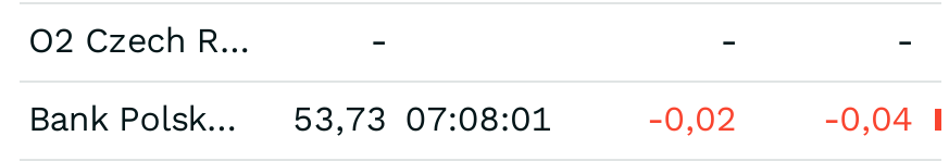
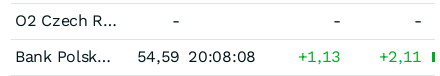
- 53,73 07:08:01
+ 54,59 20:08:08

- -0,02
+ +1,13

- -0,04
+ +2,11
